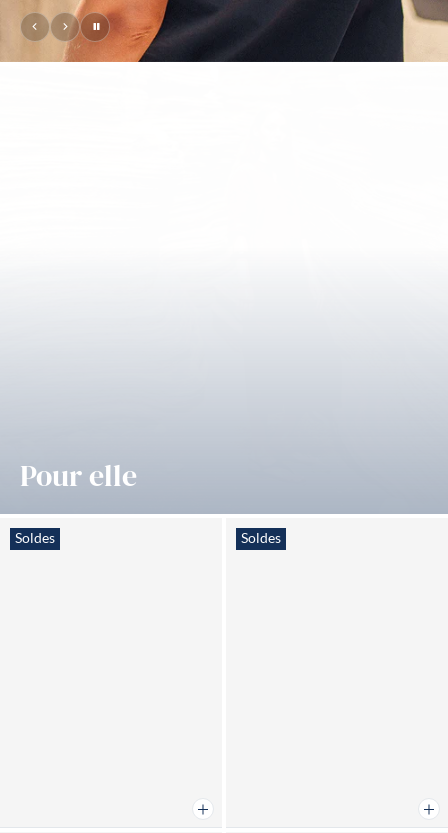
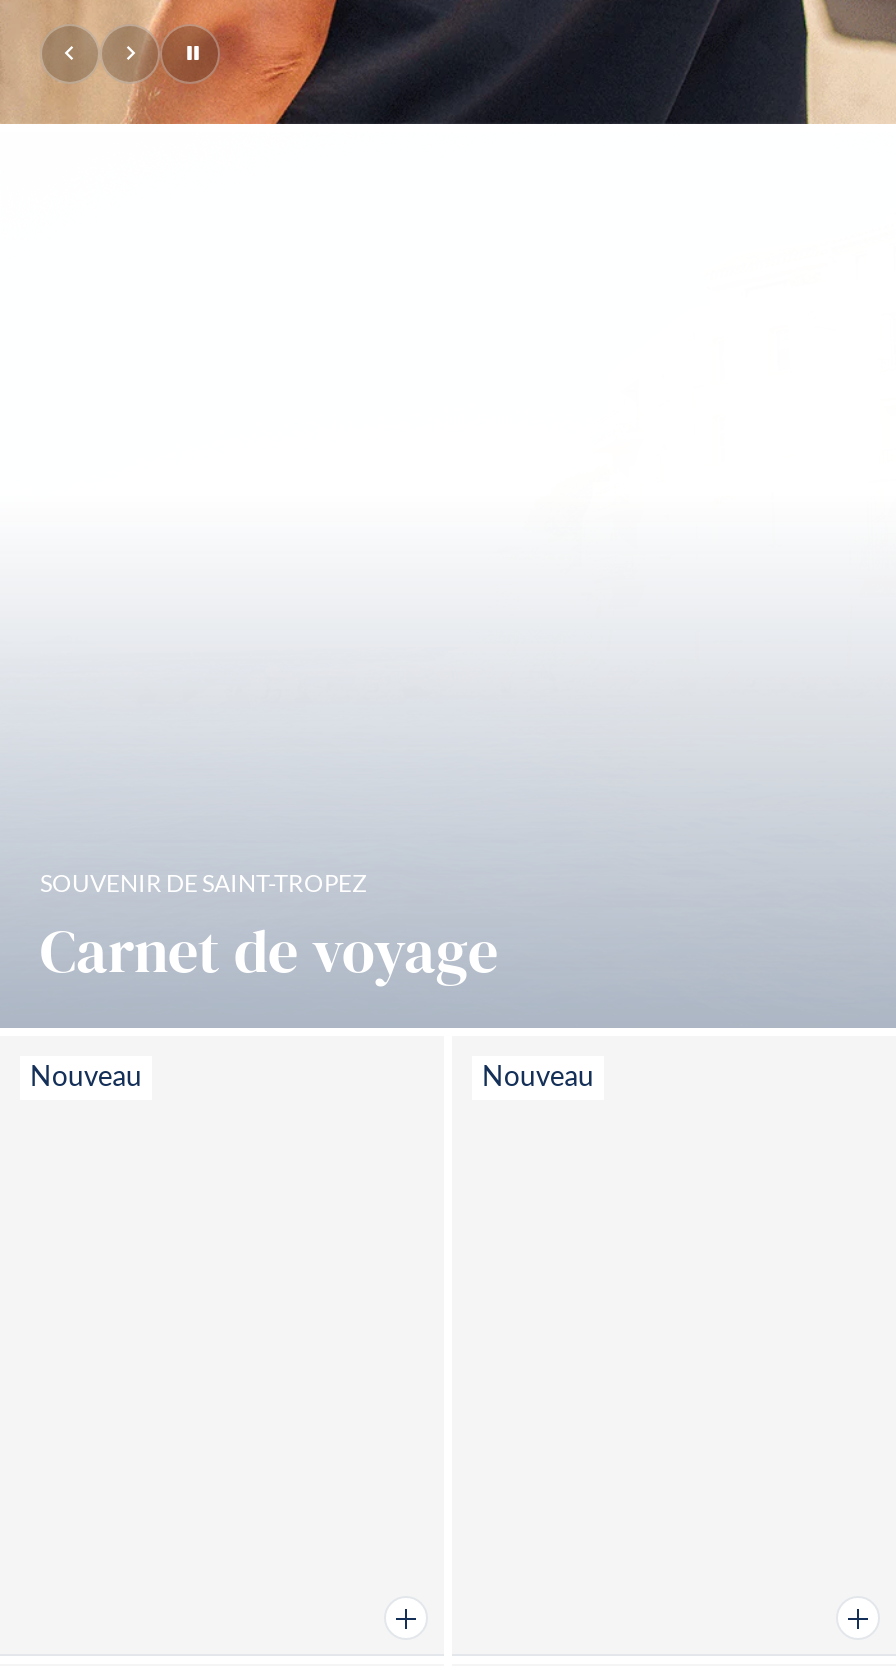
- Pour elle
+ SOUVENIR DE SAINT-TROPEZ
+ Carnet de voyage

- Soldes
+ Nouveau

- Soldes
+ Nouveau
